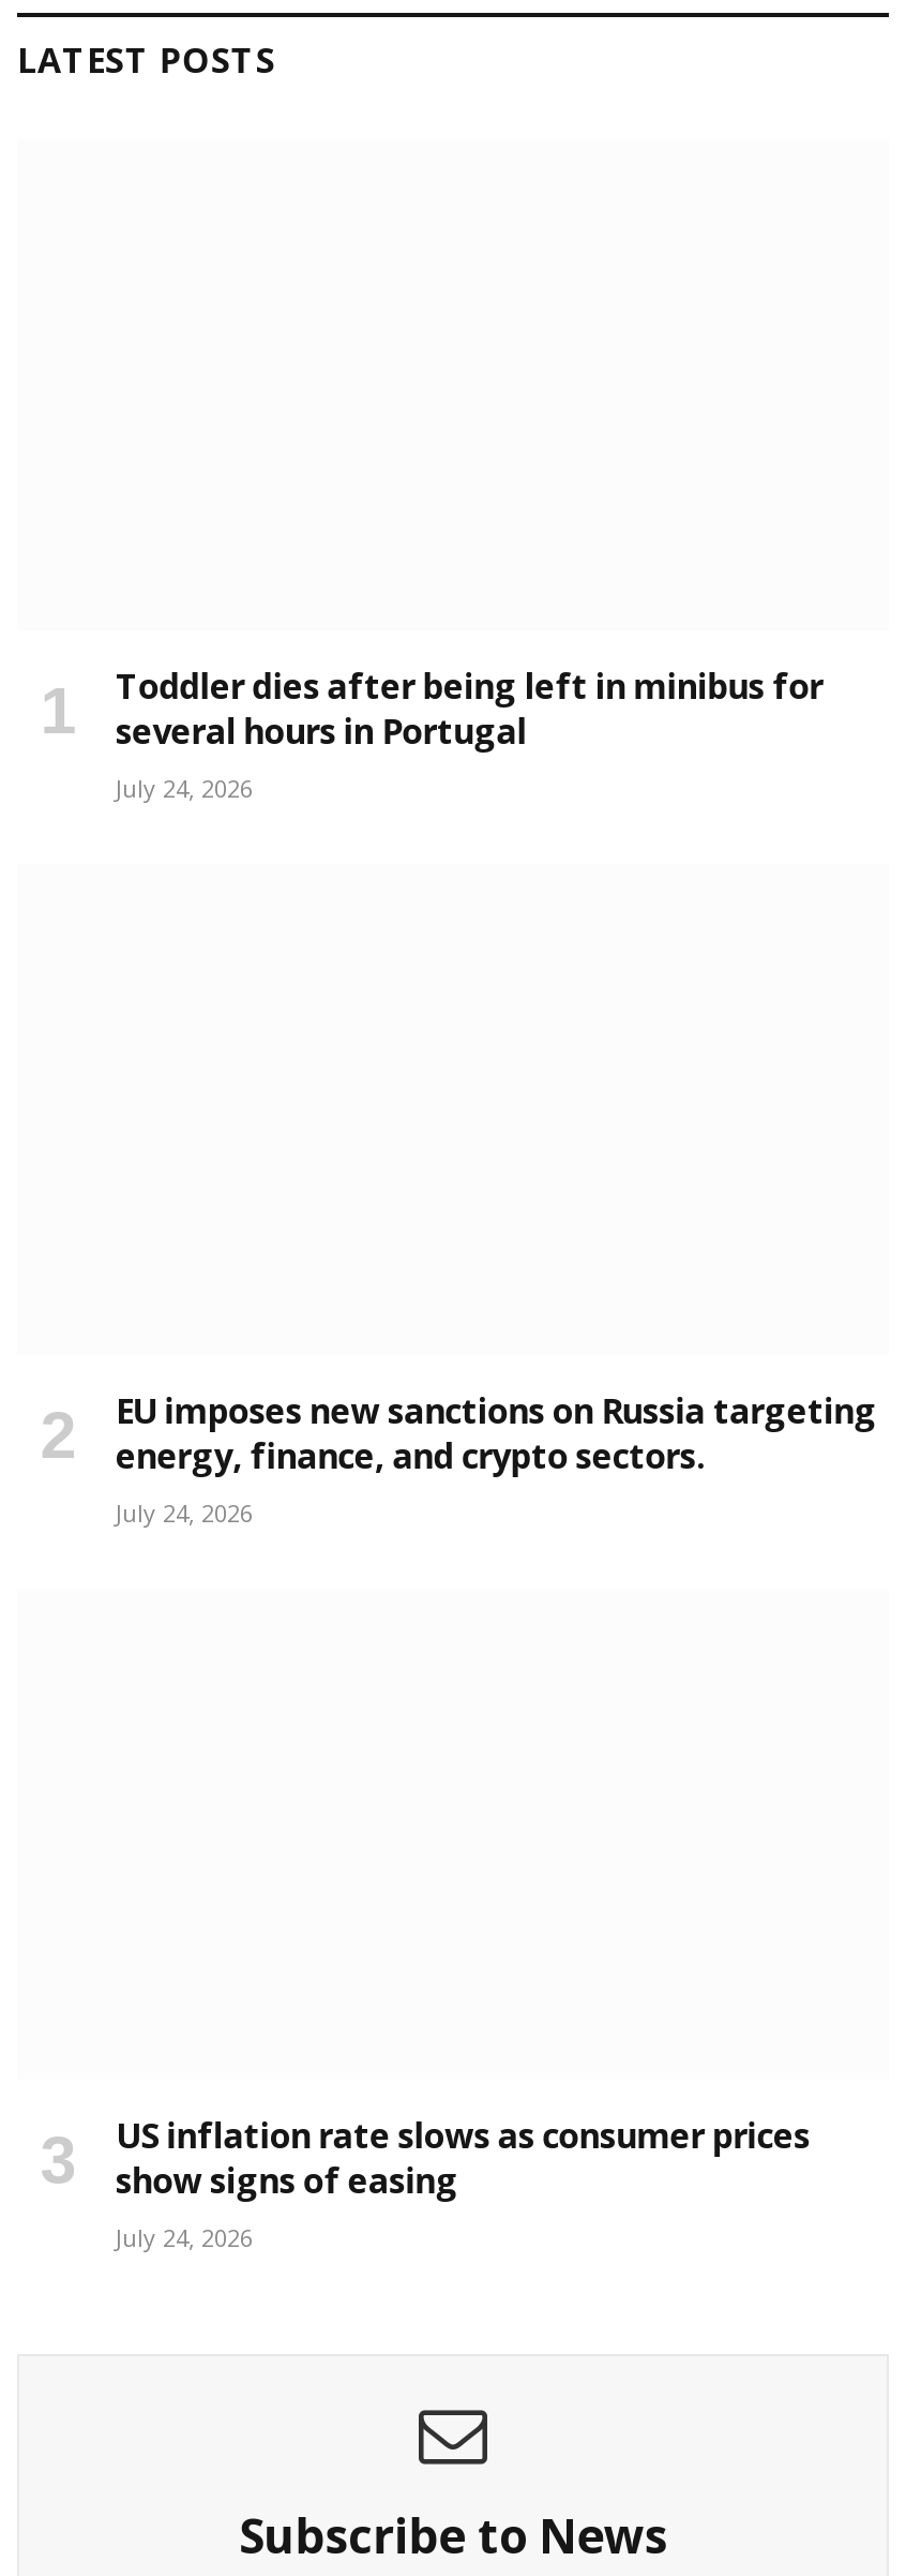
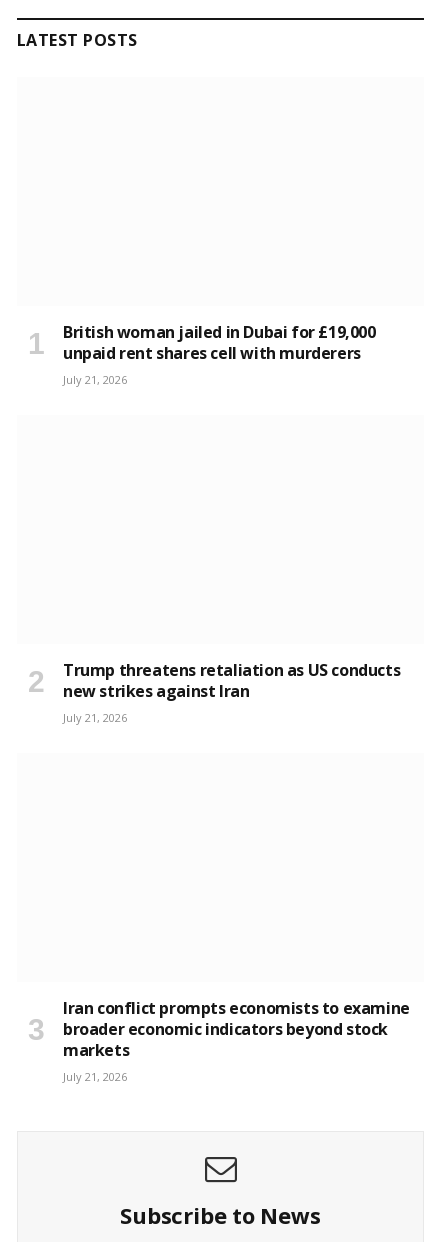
- Toddler dies after being left in minibus for
- several hours in Portugal
- July 24, 2026
+ British woman jailed in Dubai for £19,000
+ unpaid rent shares cell with murderers
+ July 21, 2026

- EU imposes new sanctions on Russia targeting
- energy, finance, and crypto sectors.
- July 24, 2026
+ Trump threatens retaliation as US conducts
+ new strikes against Iran
+ July 21, 2026

- US inflation rate slows as consumer prices
- show signs of easing
- July 24, 2026
+ Iran conflict prompts economists to examine
+ broader economic indicators beyond stock
+ markets
+ July 21, 2026
